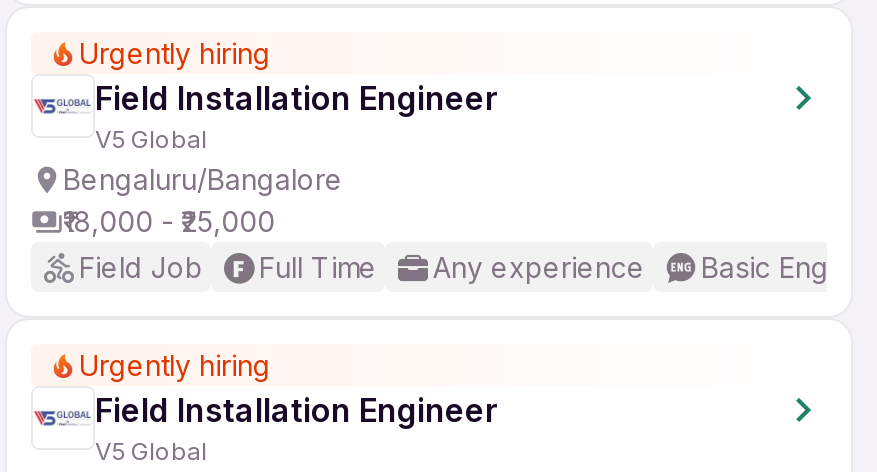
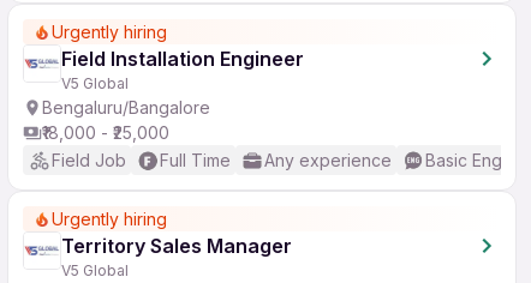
- Field Installation Engineer
+ Territory Sales Manager
